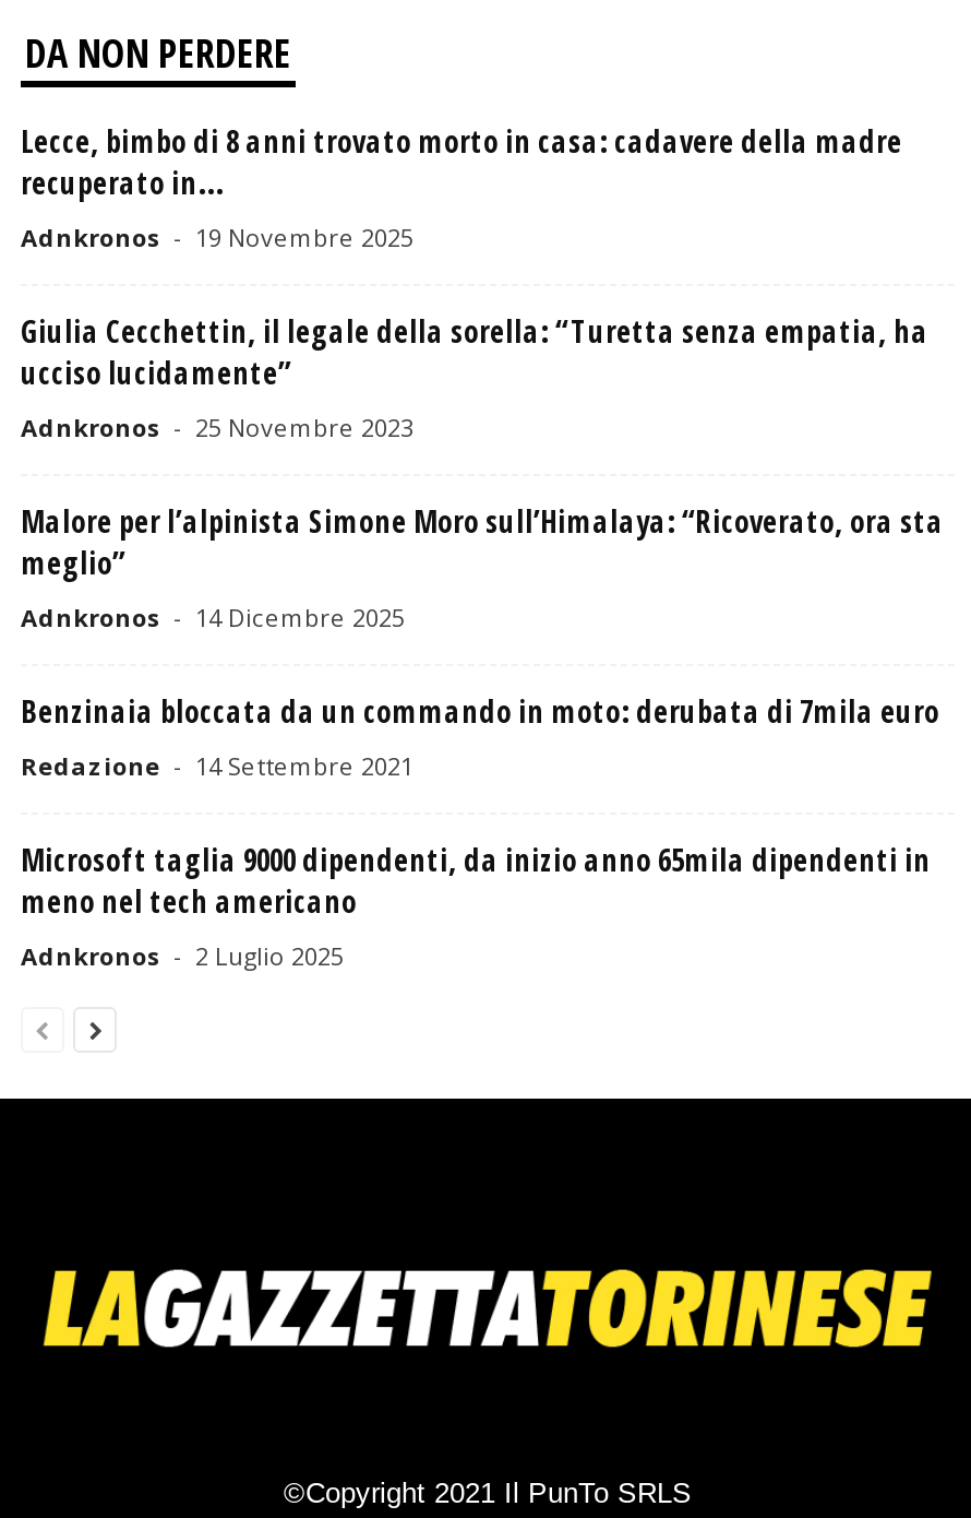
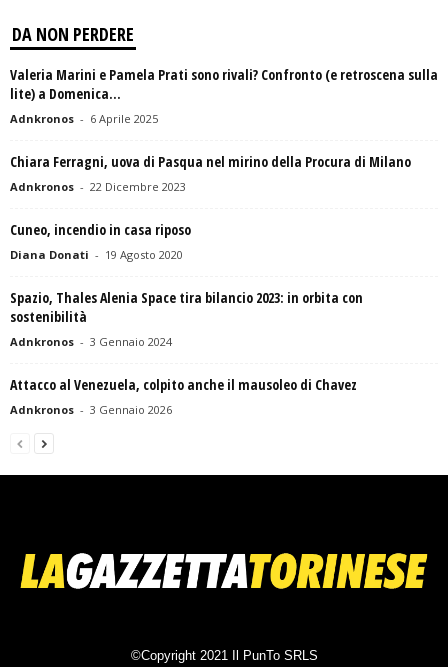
- Lecce, bimbo di 8 anni trovato morto in casa: cadavere della madre
- recuperato in...
- Adnkronos - 19 Novembre 2025
+ Valeria Marini e Pamela Prati sono rivali? Confronto (e retroscena sulla
+ lite) a Domenica...
+ Adnkronos - 6 Aprile 2025

- Giulia Cecchettin, il legale della sorella: “Turetta senza empatia, ha
- ucciso lucidamente”
- Adnkronos - 25 Novembre 2023
+ Chiara Ferragni, uova di Pasqua nel mirino della Procura di Milano
+ Adnkronos - 22 Dicembre 2023

- Malore per l’alpinista Simone Moro sull’Himalaya: “Ricoverato, ora sta
- meglio”
- Adnkronos - 14 Dicembre 2025
+ Cuneo, incendio in casa riposo
+ Diana Donati - 19 Agosto 2020

- Benzinaia bloccata da un commando in moto: derubata di 7mila euro
- Redazione - 14 Settembre 2021
+ Spazio, Thales Alenia Space tira bilancio 2023: in orbita con
+ sostenibilità
+ Adnkronos - 3 Gennaio 2024

- Microsoft taglia 9000 dipendenti, da inizio anno 65mila dipendenti in
- meno nel tech americano
- Adnkronos - 2 Luglio 2025
+ Attacco al Venezuela, colpito anche il mausoleo di Chavez
+ Adnkronos - 3 Gennaio 2026
